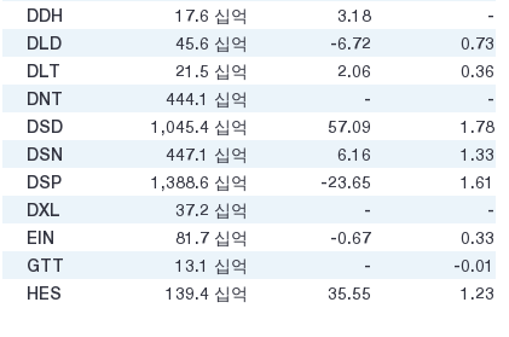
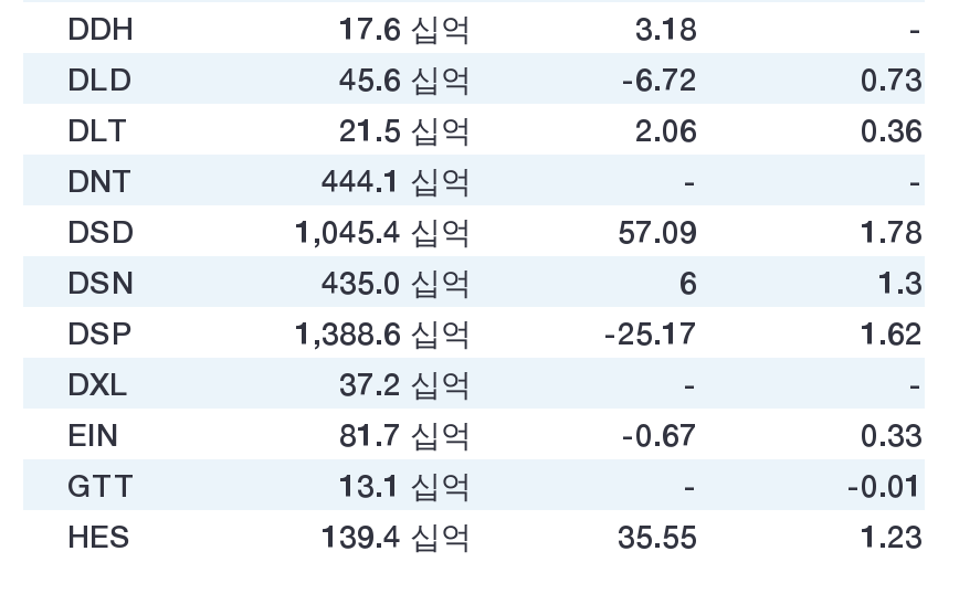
- 447.1 십억
+ 435.0 십억

- 6.16
+ 6

- 1.33
+ 1.3

- -23.65
+ -25.17

- 1.61
+ 1.62
